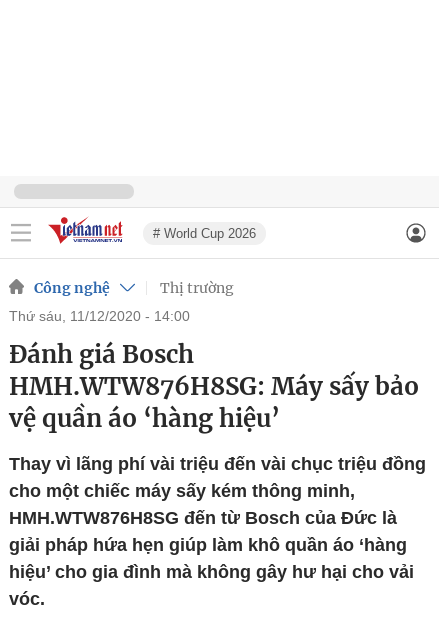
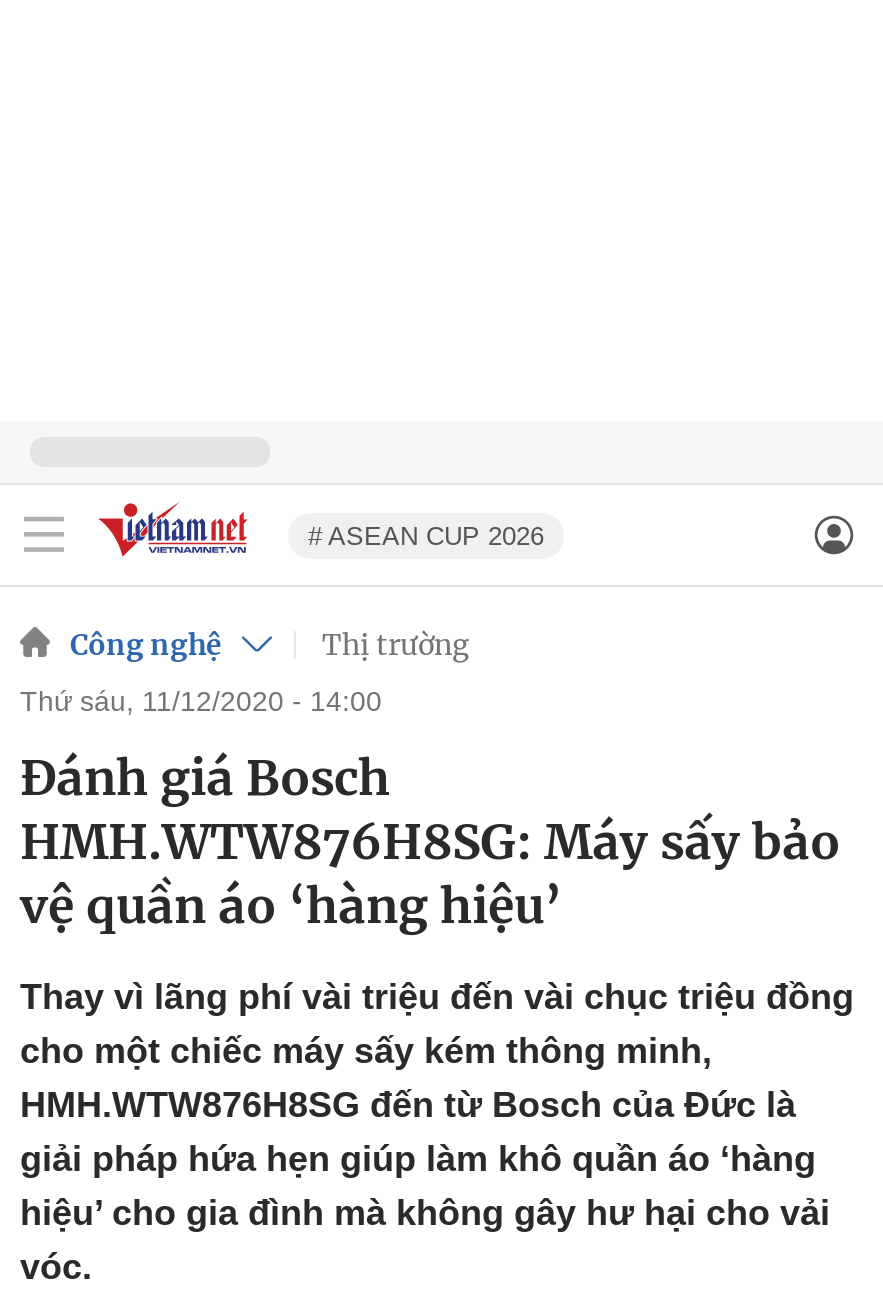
- # World Cup 2026
+ # ASEAN CUP 2026
